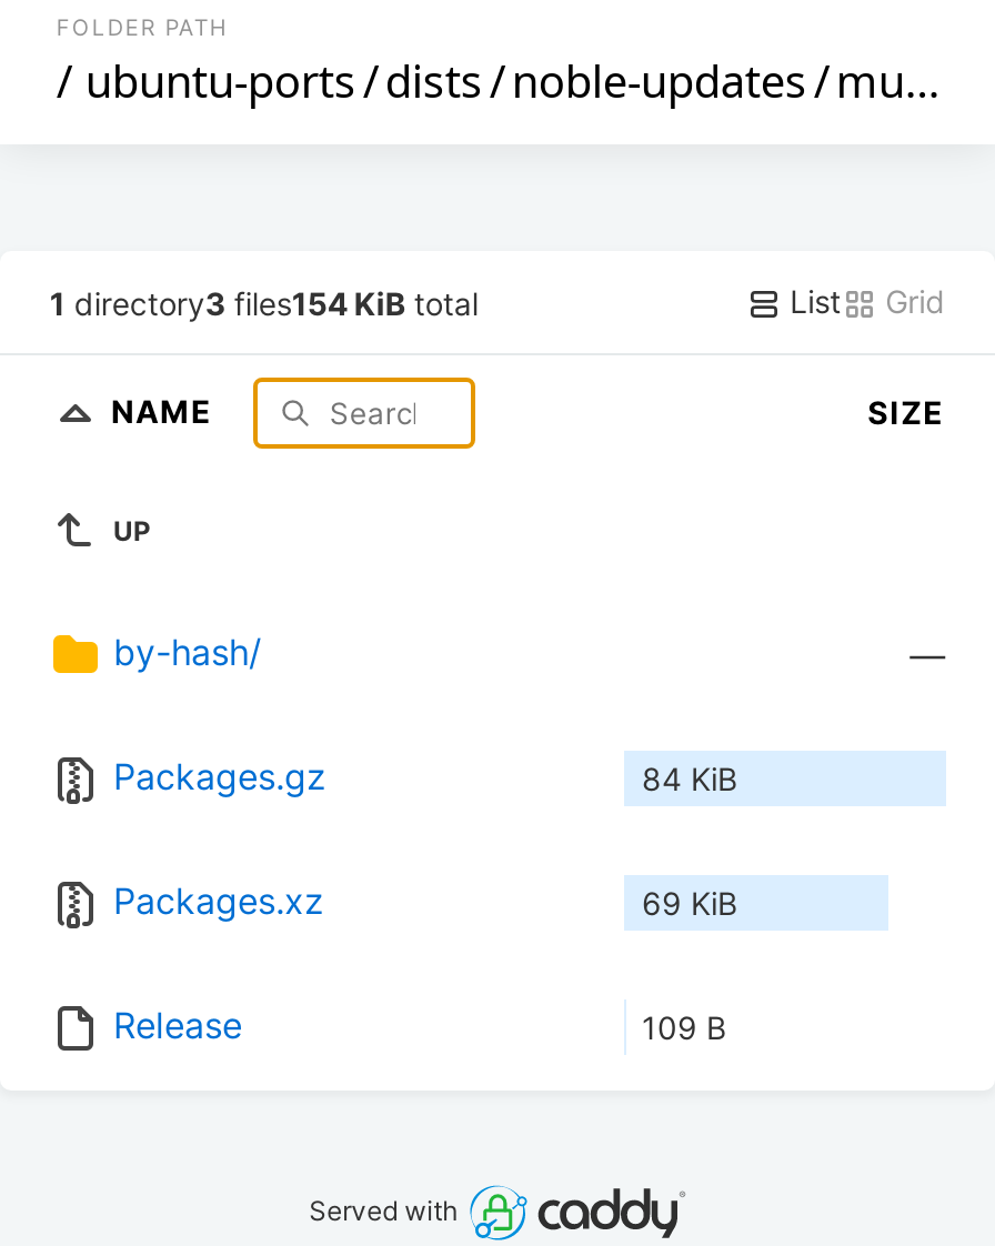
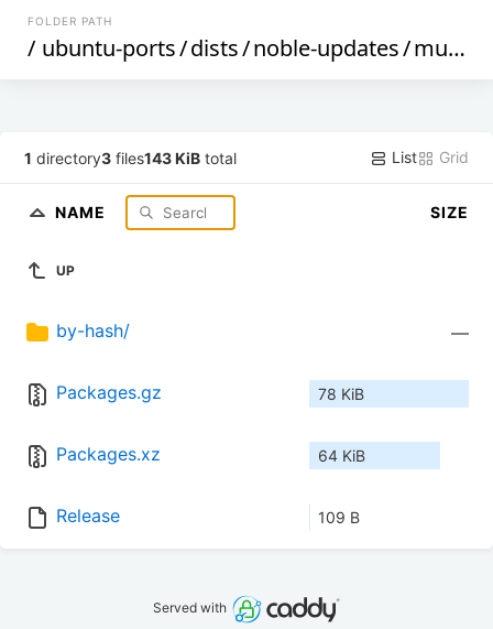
- 1 directory3 files154 KiB total
+ 1 directory3 files143 KiB total

- 84 KiB
+ 78 KiB

- 69 KiB
+ 64 KiB
